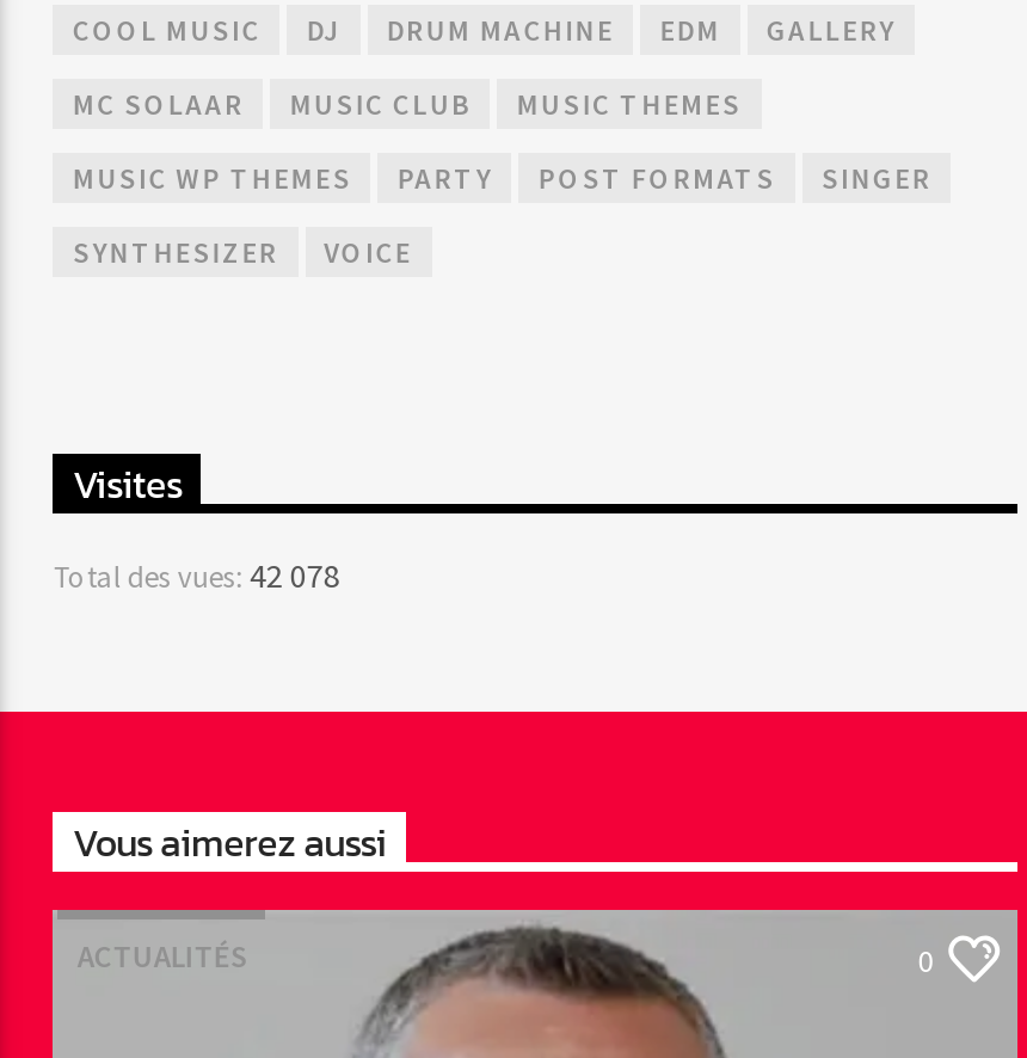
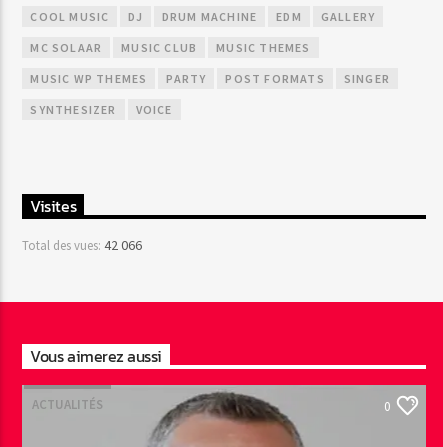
- Total des vues: 42 078
+ Total des vues: 42 066
